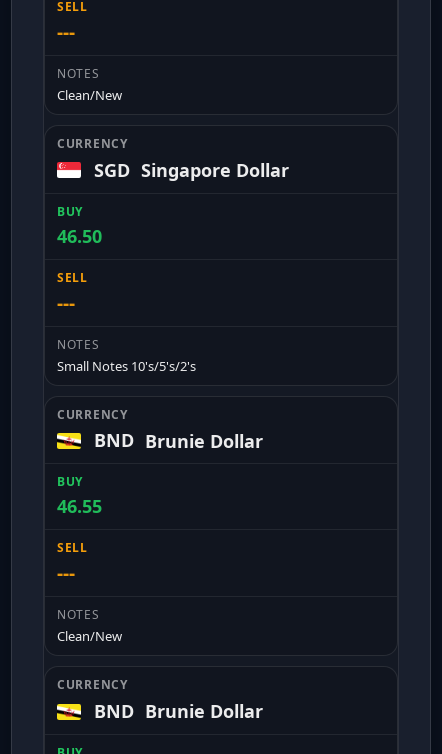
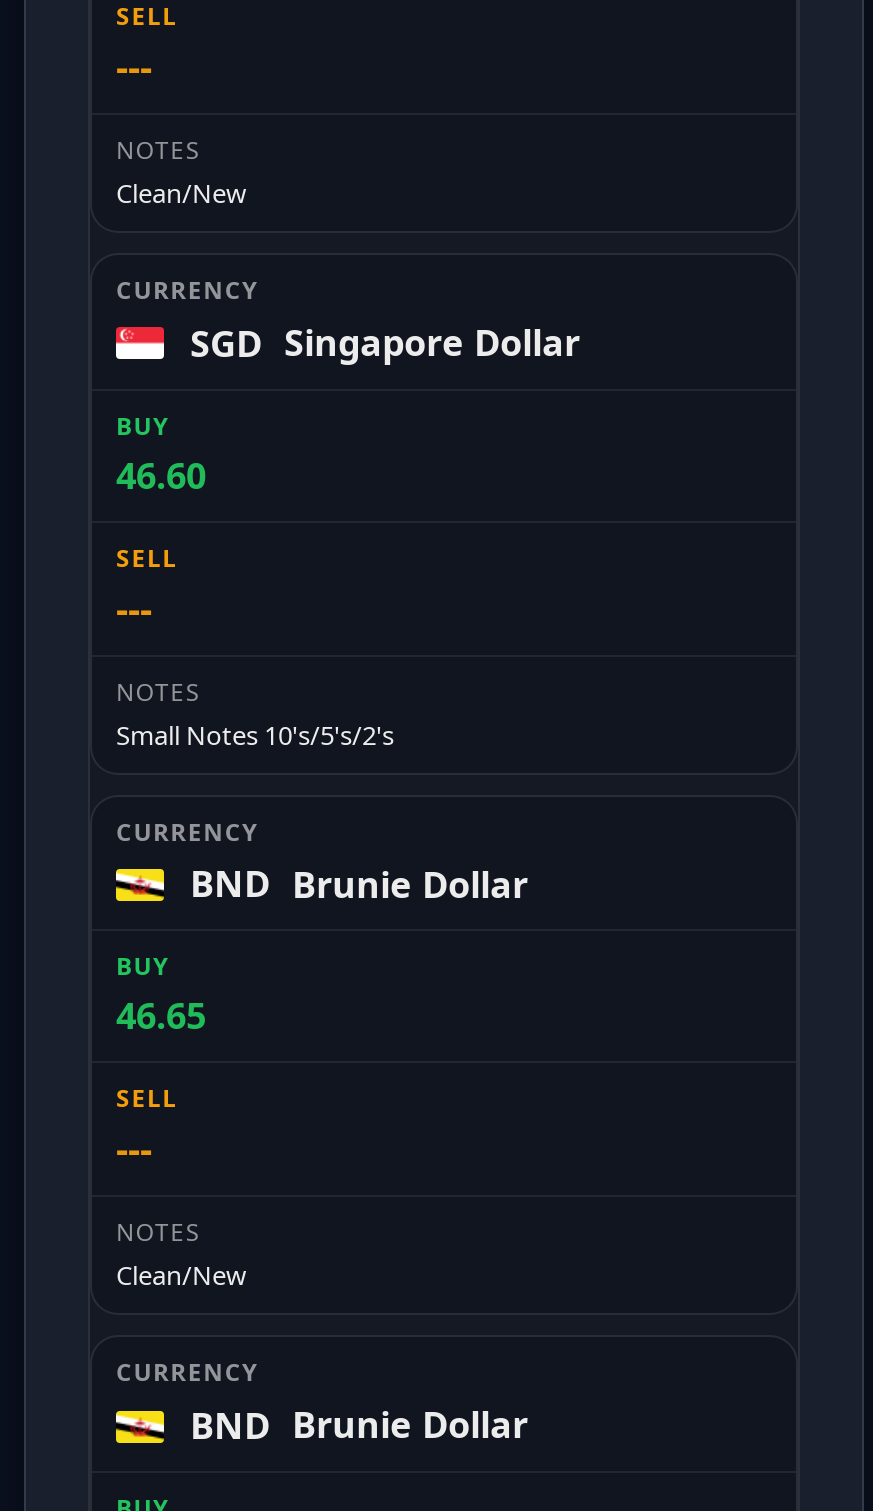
- 46.50
+ 46.60

- 46.55
+ 46.65
